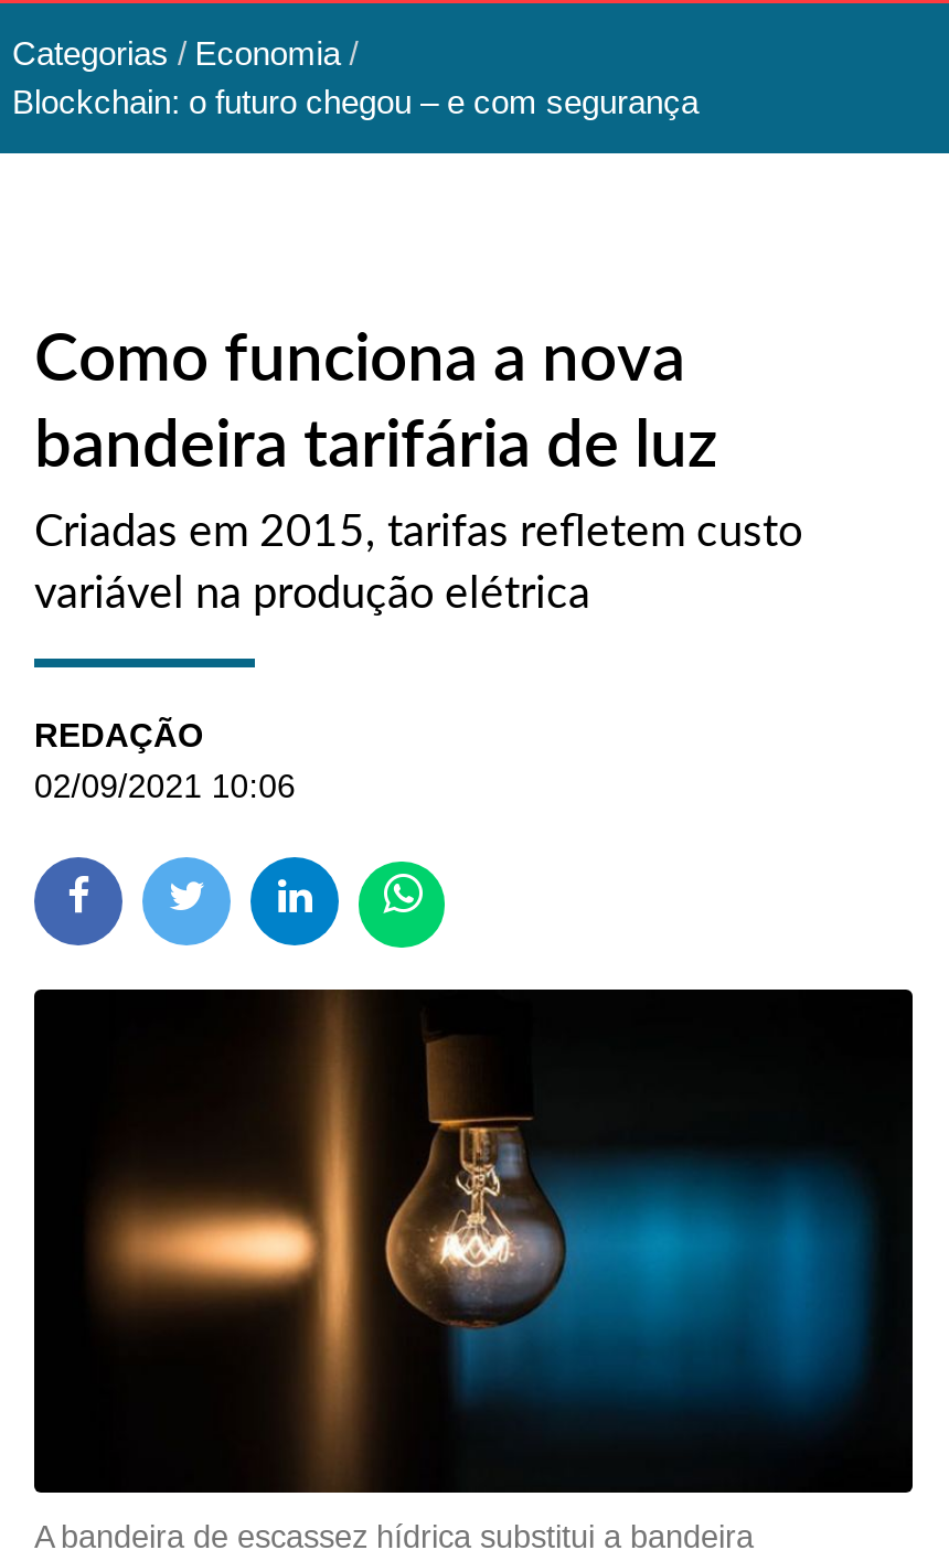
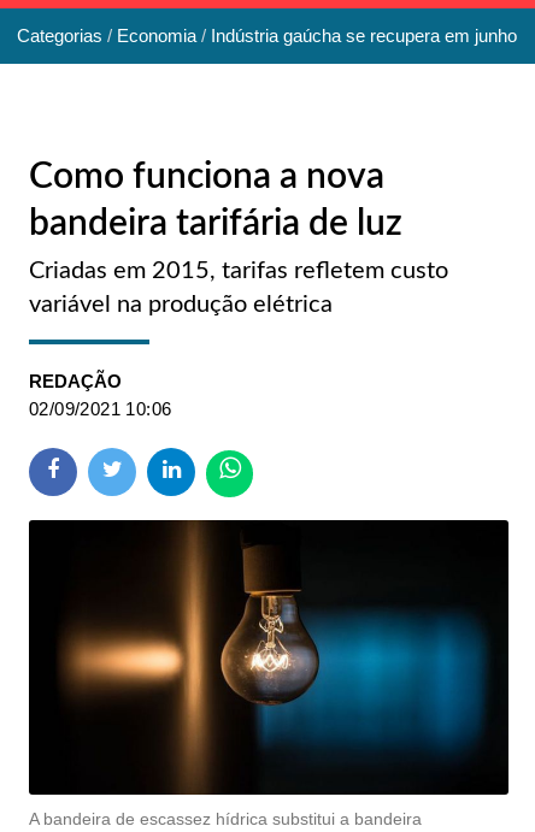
- Blockchain: o futuro chegou – e com segurança
+ Indústria gaúcha se recupera em junho
